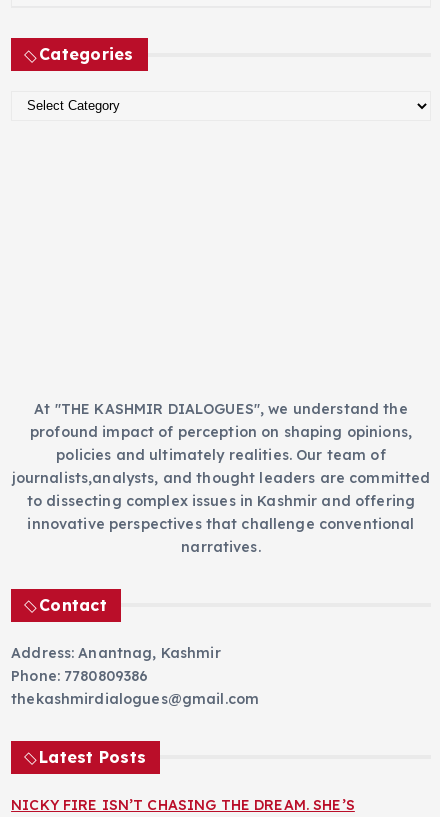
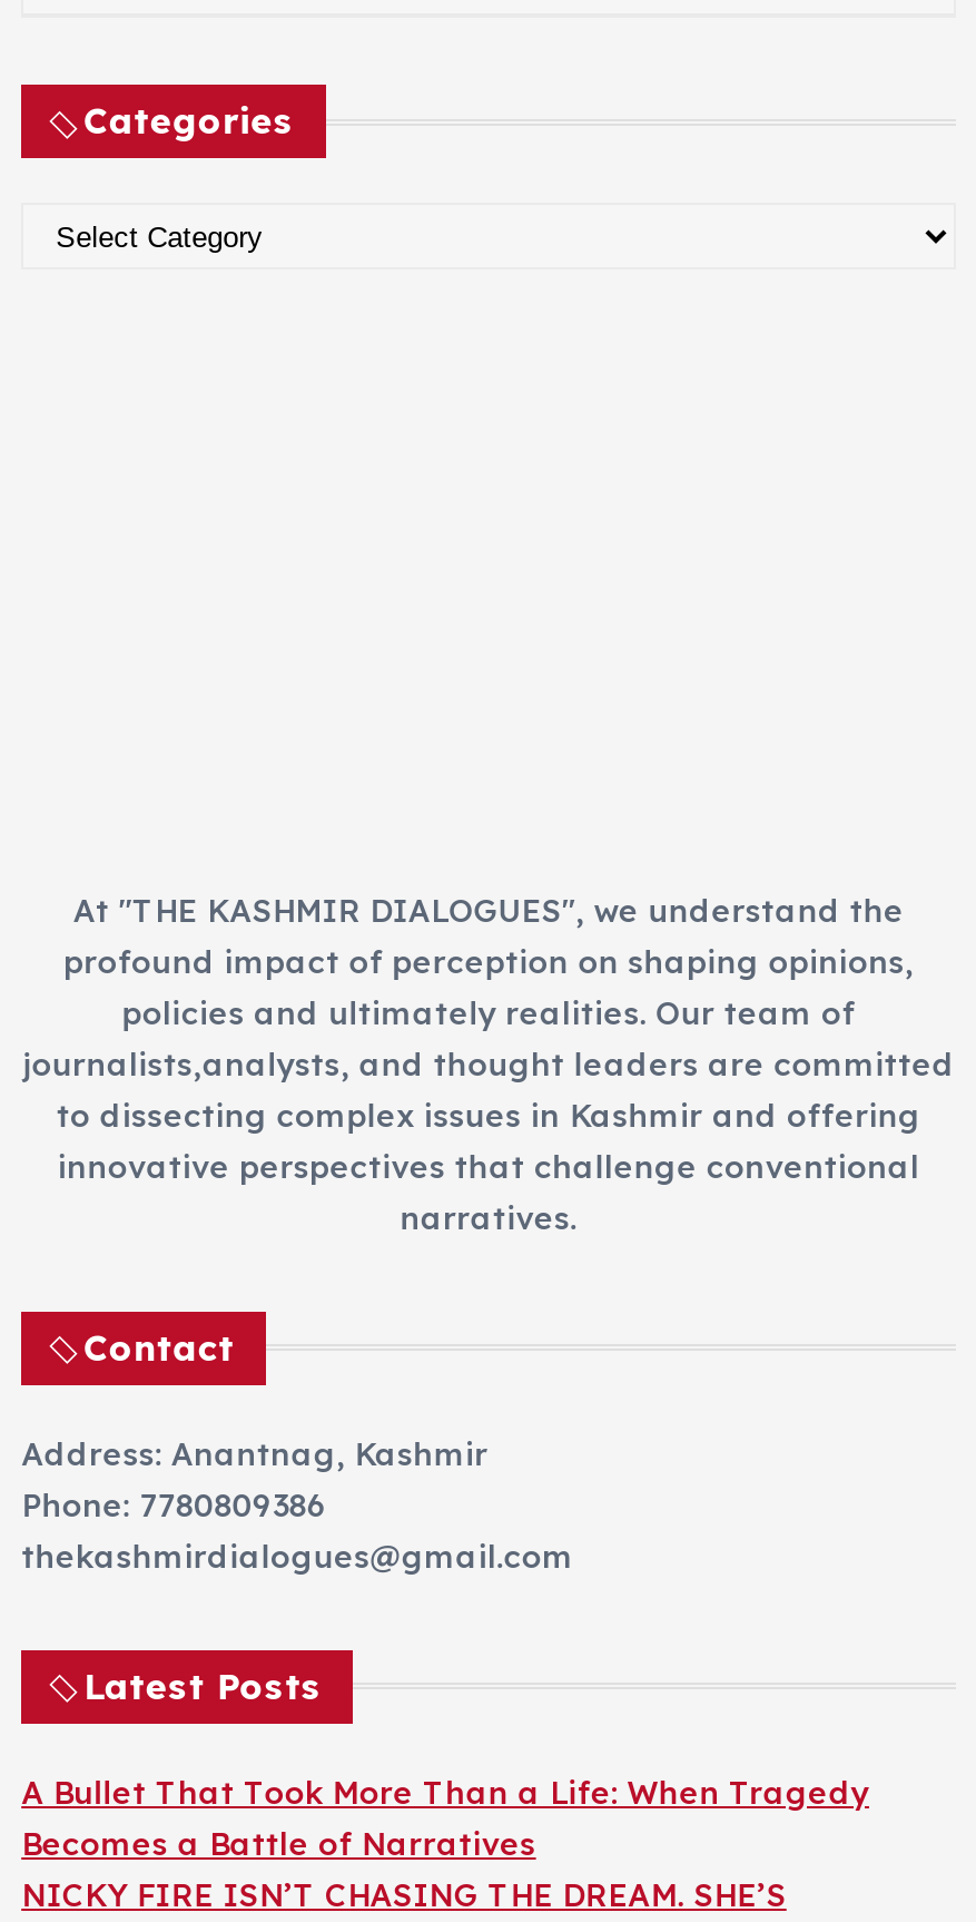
+ A Bullet That Took More Than a Life: When Tragedy
+ Becomes a Battle of Narratives
